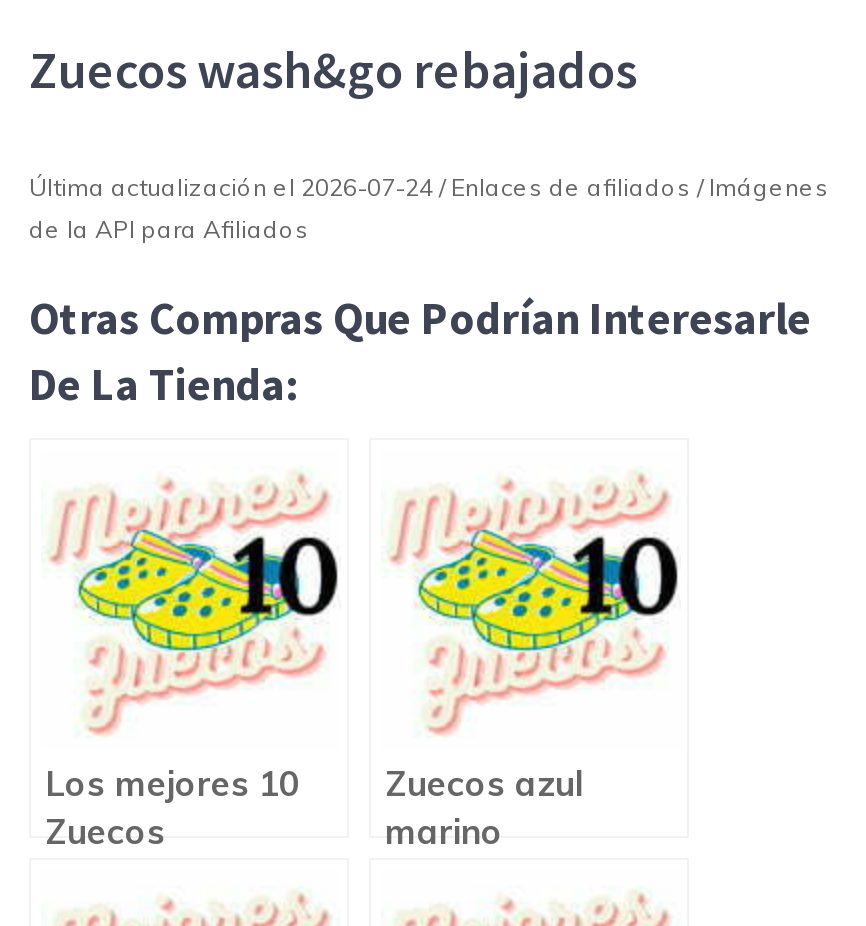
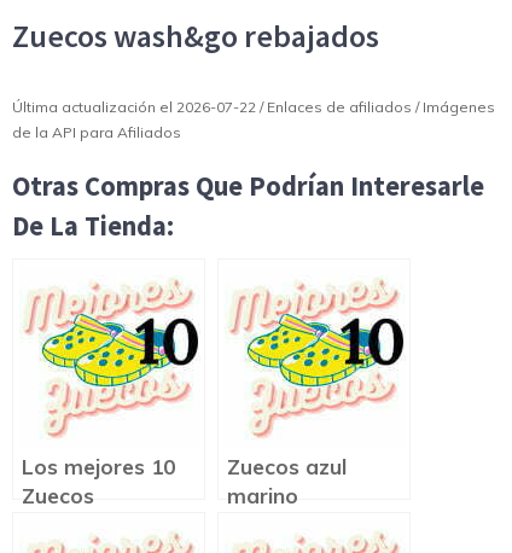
- Última actualización el 2026-07-24 / Enlaces de afiliados / Imágenes
+ Última actualización el 2026-07-22 / Enlaces de afiliados / Imágenes
